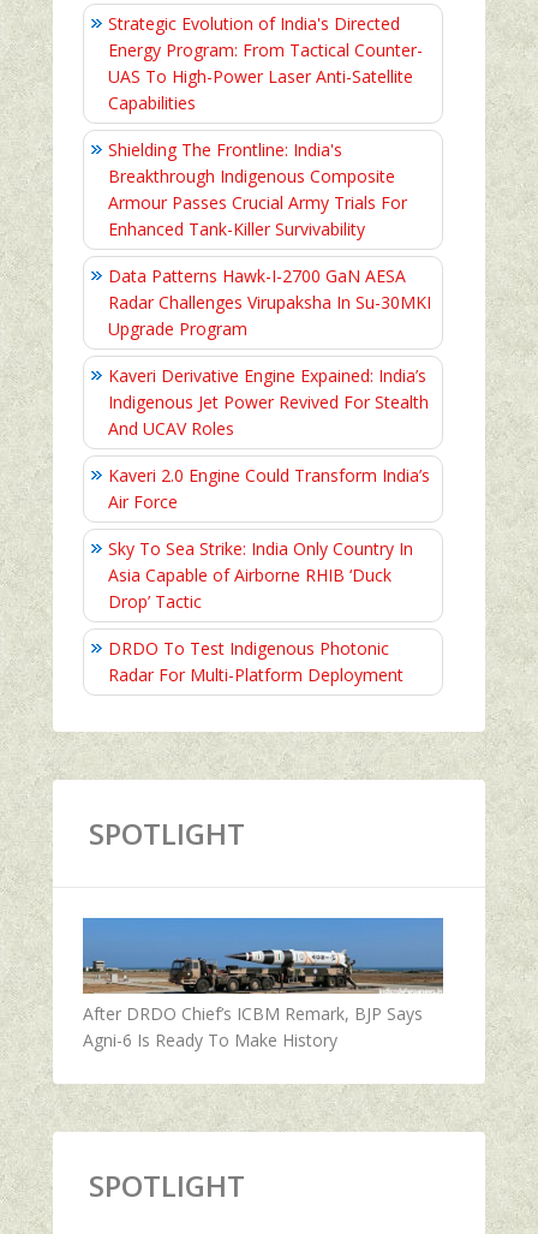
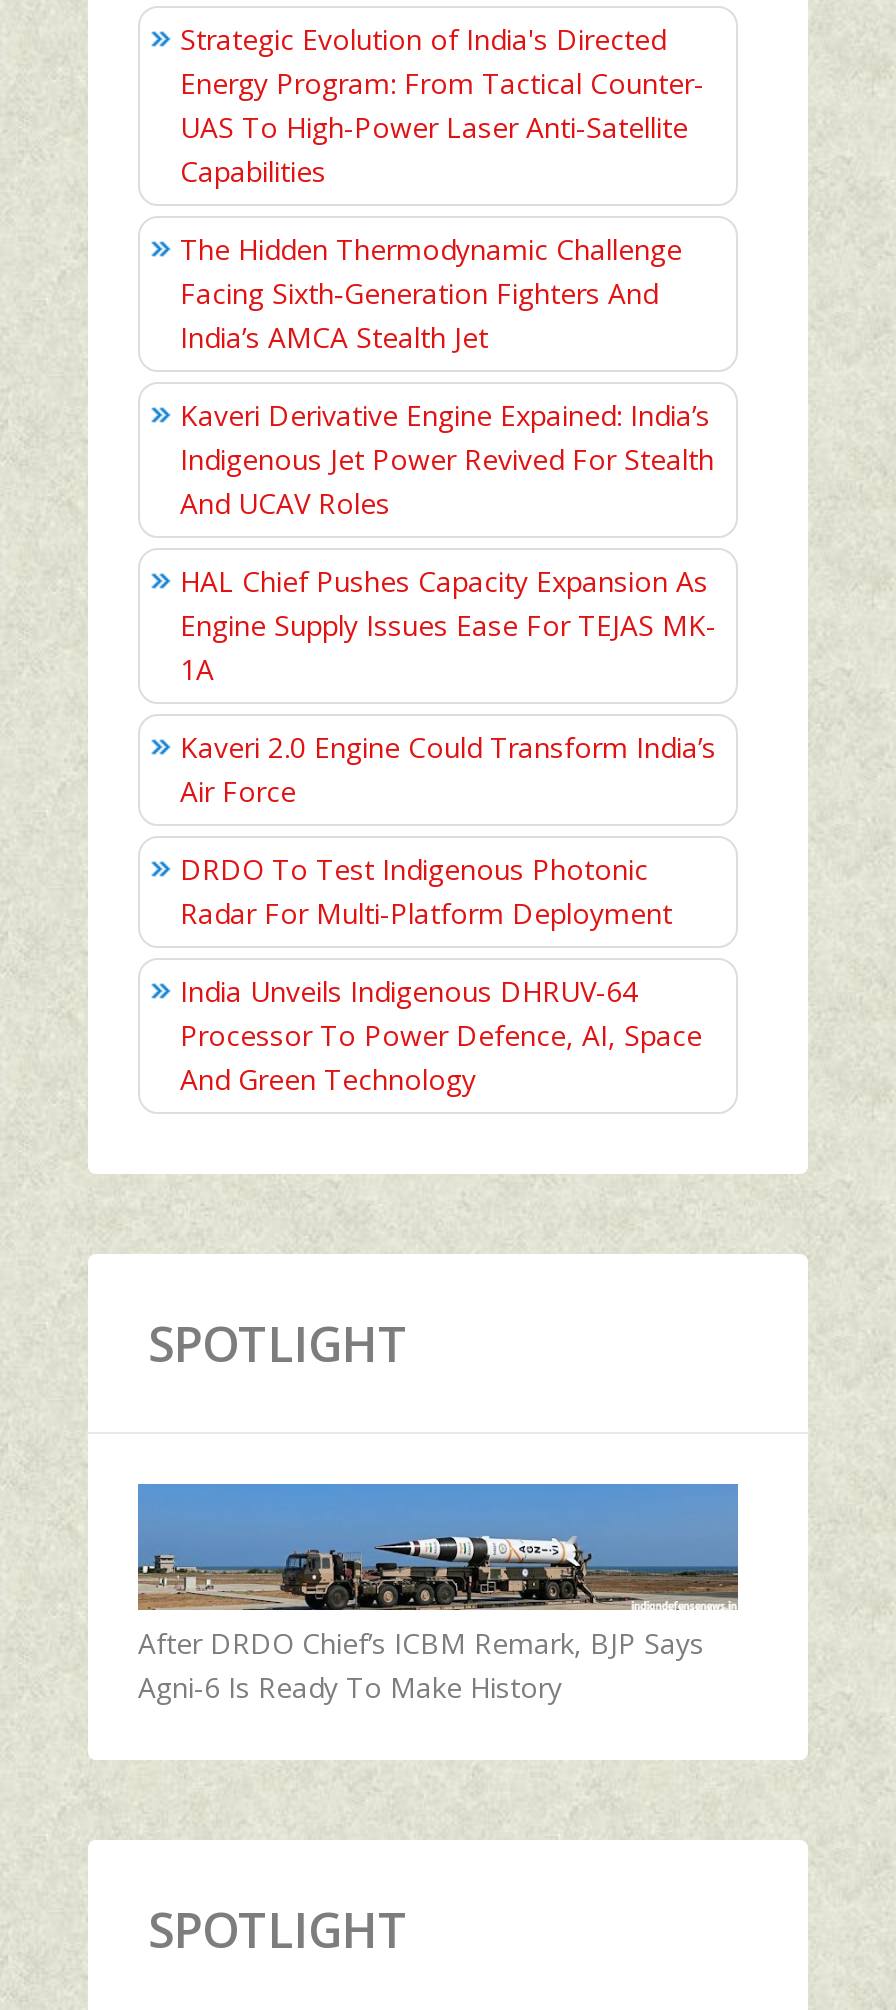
- Shielding The Frontline: India's
- Breakthrough Indigenous Composite
- Armour Passes Crucial Army Trials For
- Enhanced Tank-Killer Survivability
- Data Patterns Hawk-I-2700 GaN AESA
- Radar Challenges Virupaksha In Su-30MKI
- Upgrade Program
+ The Hidden Thermodynamic Challenge
+ Facing Sixth‑Generation Fighters And
+ India’s AMCA Stealth Jet

moved up: Kaveri Derivative Engine Expained: India’s | Indigenous Jet Power Revived For Stealth | And UCAV Roles

+ HAL Chief Pushes Capacity Expansion As
+ Engine Supply Issues Ease For TEJAS MK-
+ 1A

- Sky To Sea Strike: India Only Country In
- Asia Capable of Airborne RHIB ‘Duck
- Drop’ Tactic

moved up: DRDO To Test Indigenous Photonic | Radar For Multi-Platform Deployment

+ India Unveils Indigenous DHRUV-64
+ Processor To Power Defence, AI, Space
+ And Green Technology
